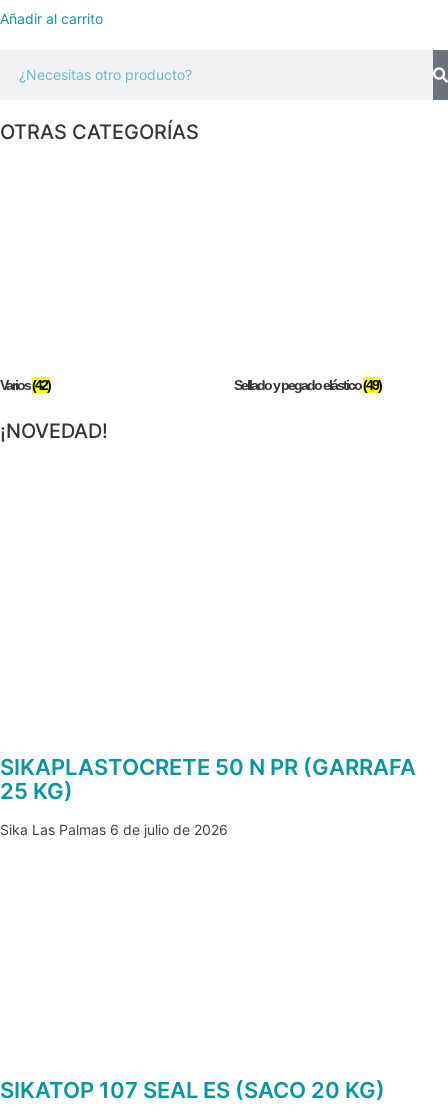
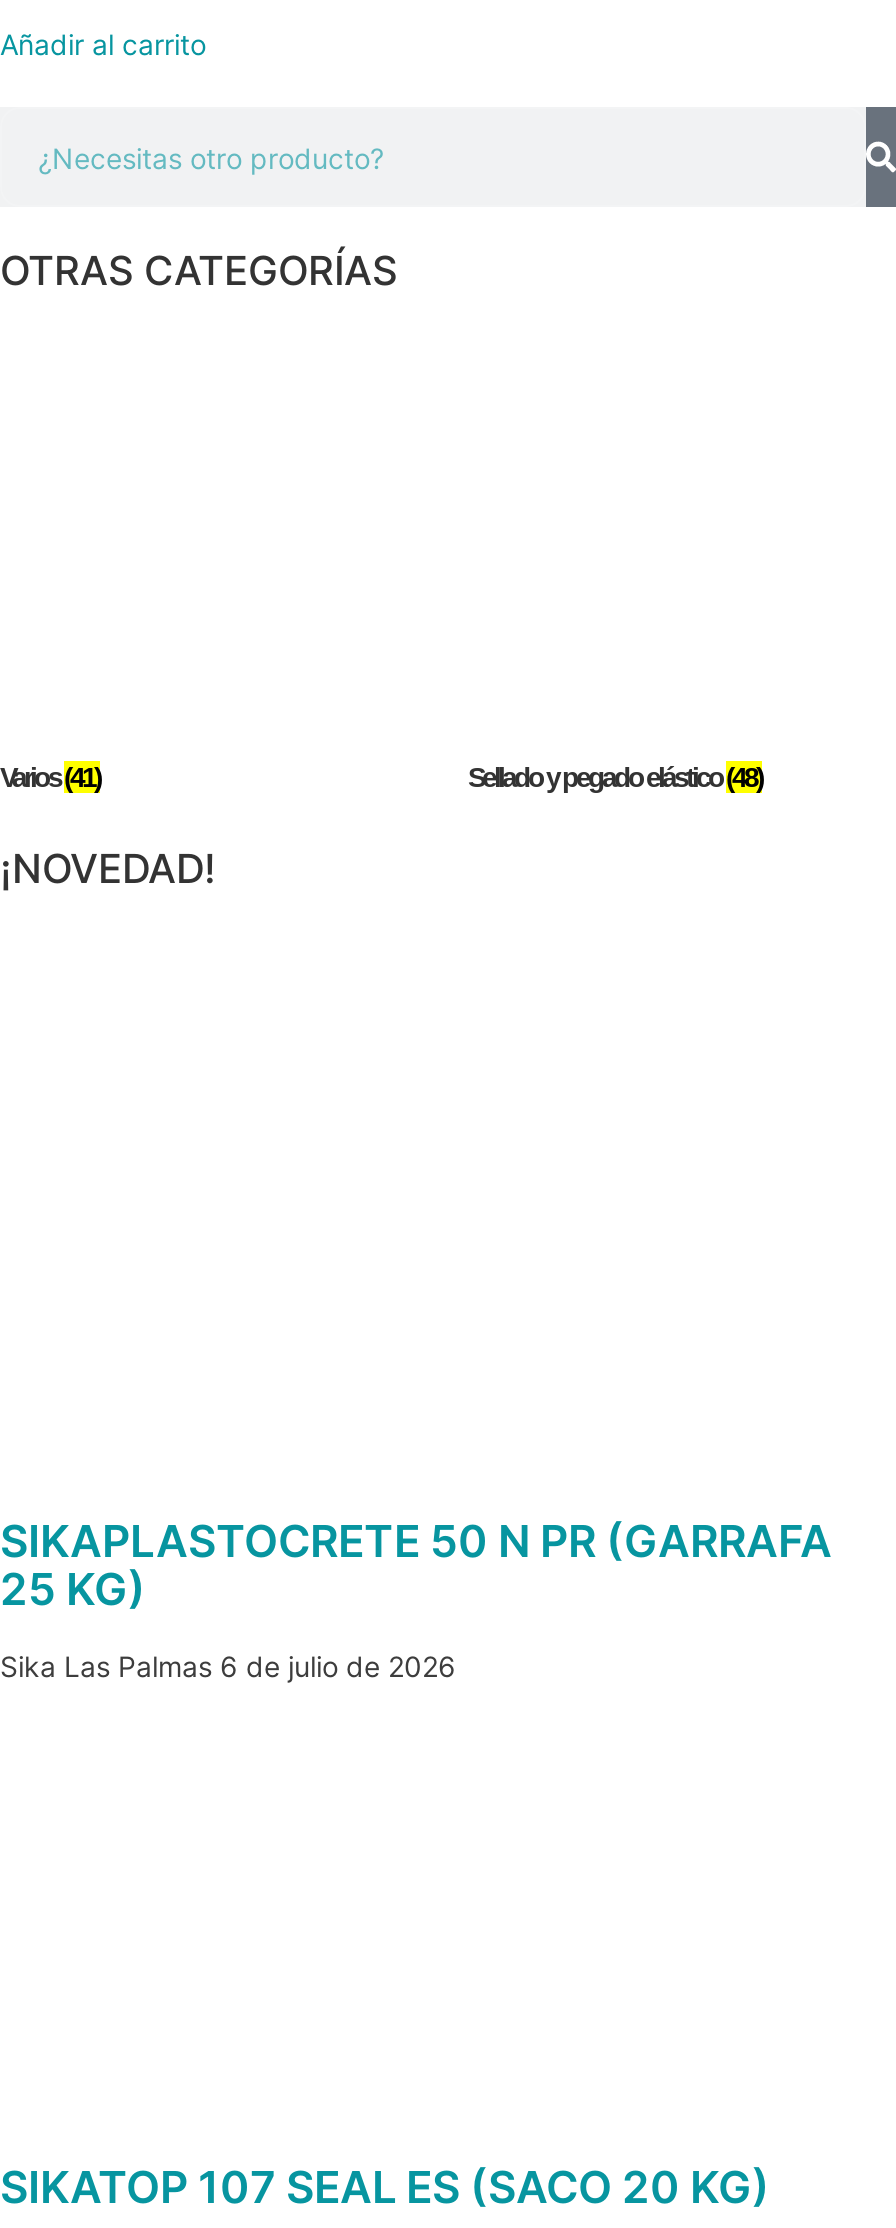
- Varios(42)
+ Varios(41)

- Sellado y pegado elástico(49)
+ Sellado y pegado elástico(48)
